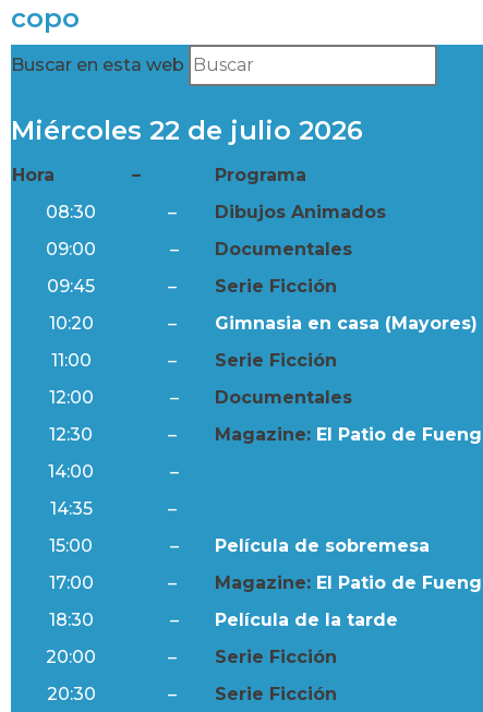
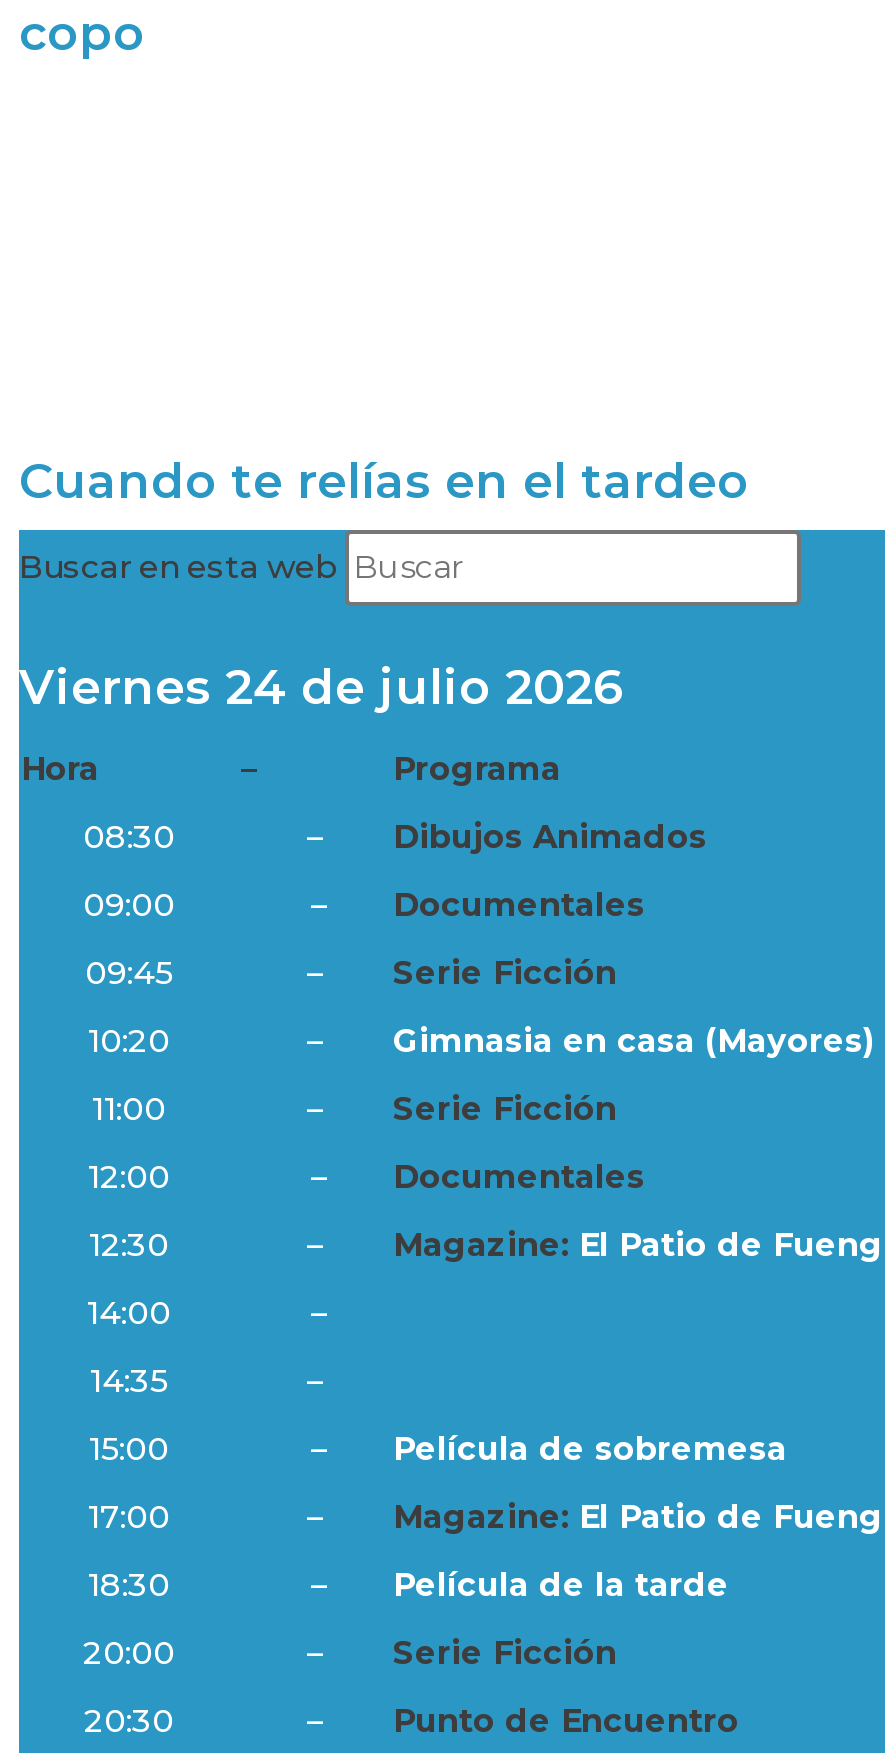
+ Cuando te relías en el tardeo

- Miércoles 22 de julio 2026
+ Viernes 24 de julio 2026

- Serie Ficción
+ Punto de Encuentro
